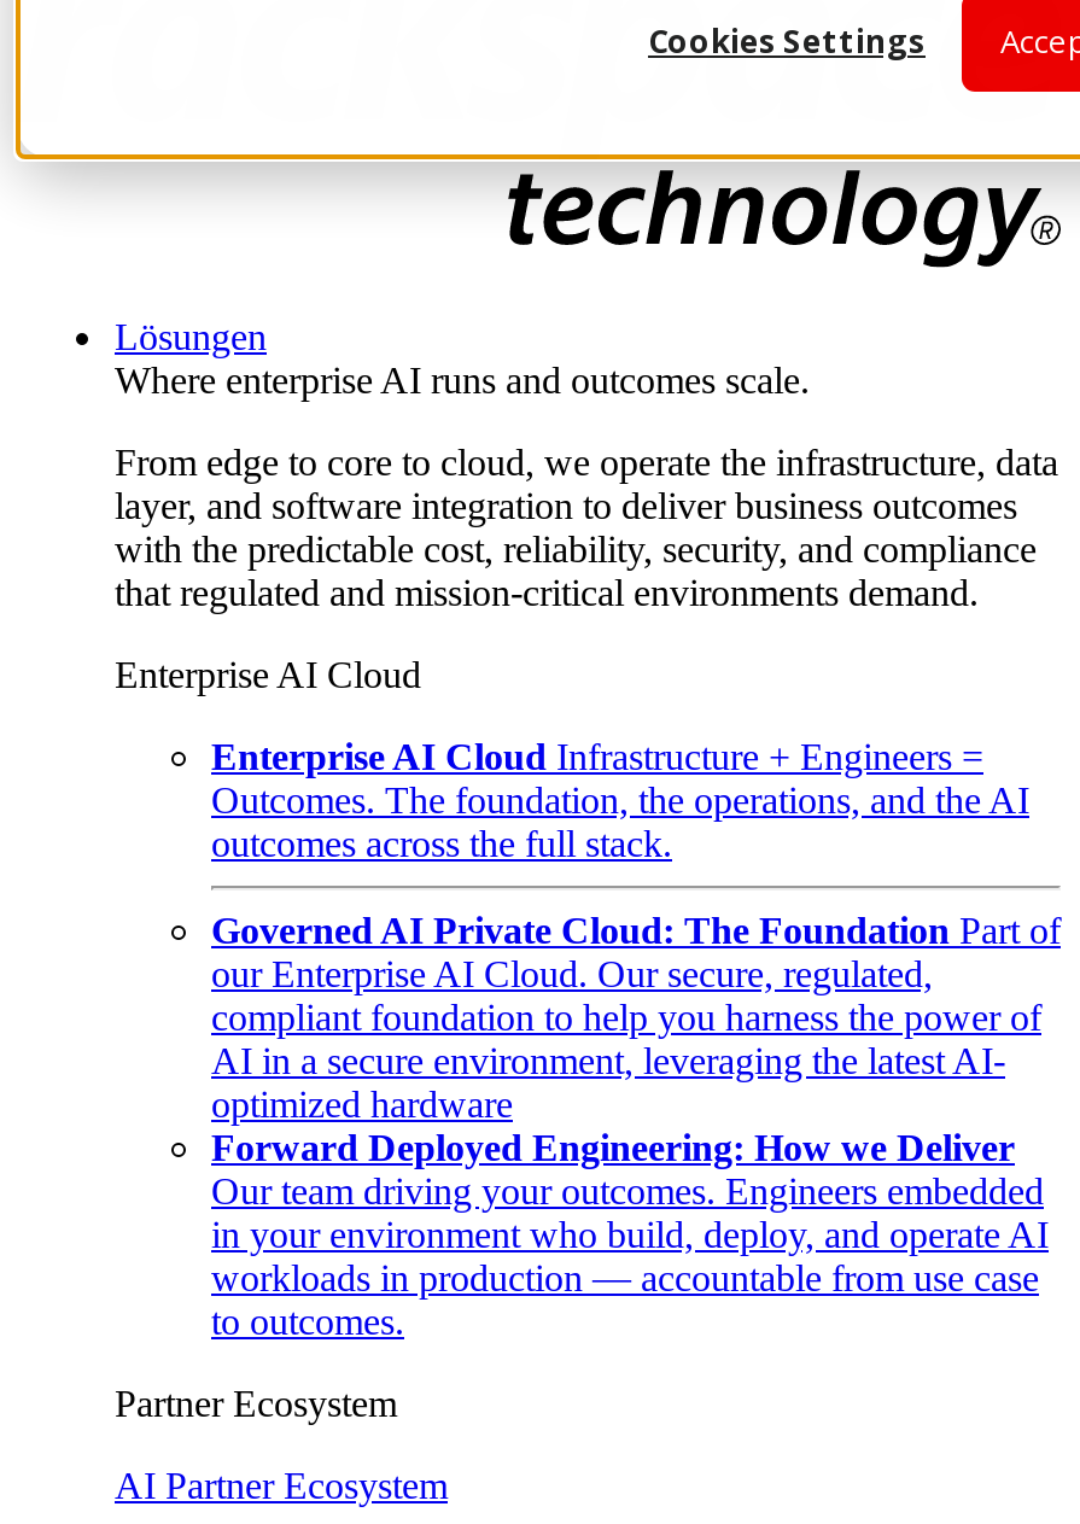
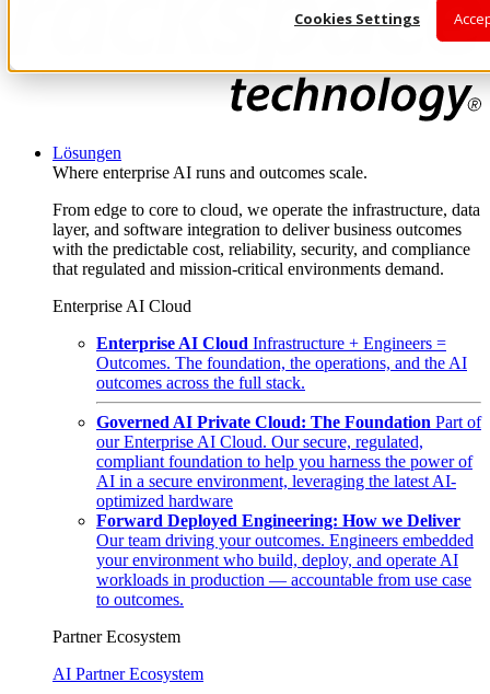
- in your environment who build, deploy, and operate AI
+ your environment who build, deploy, and operate AI
